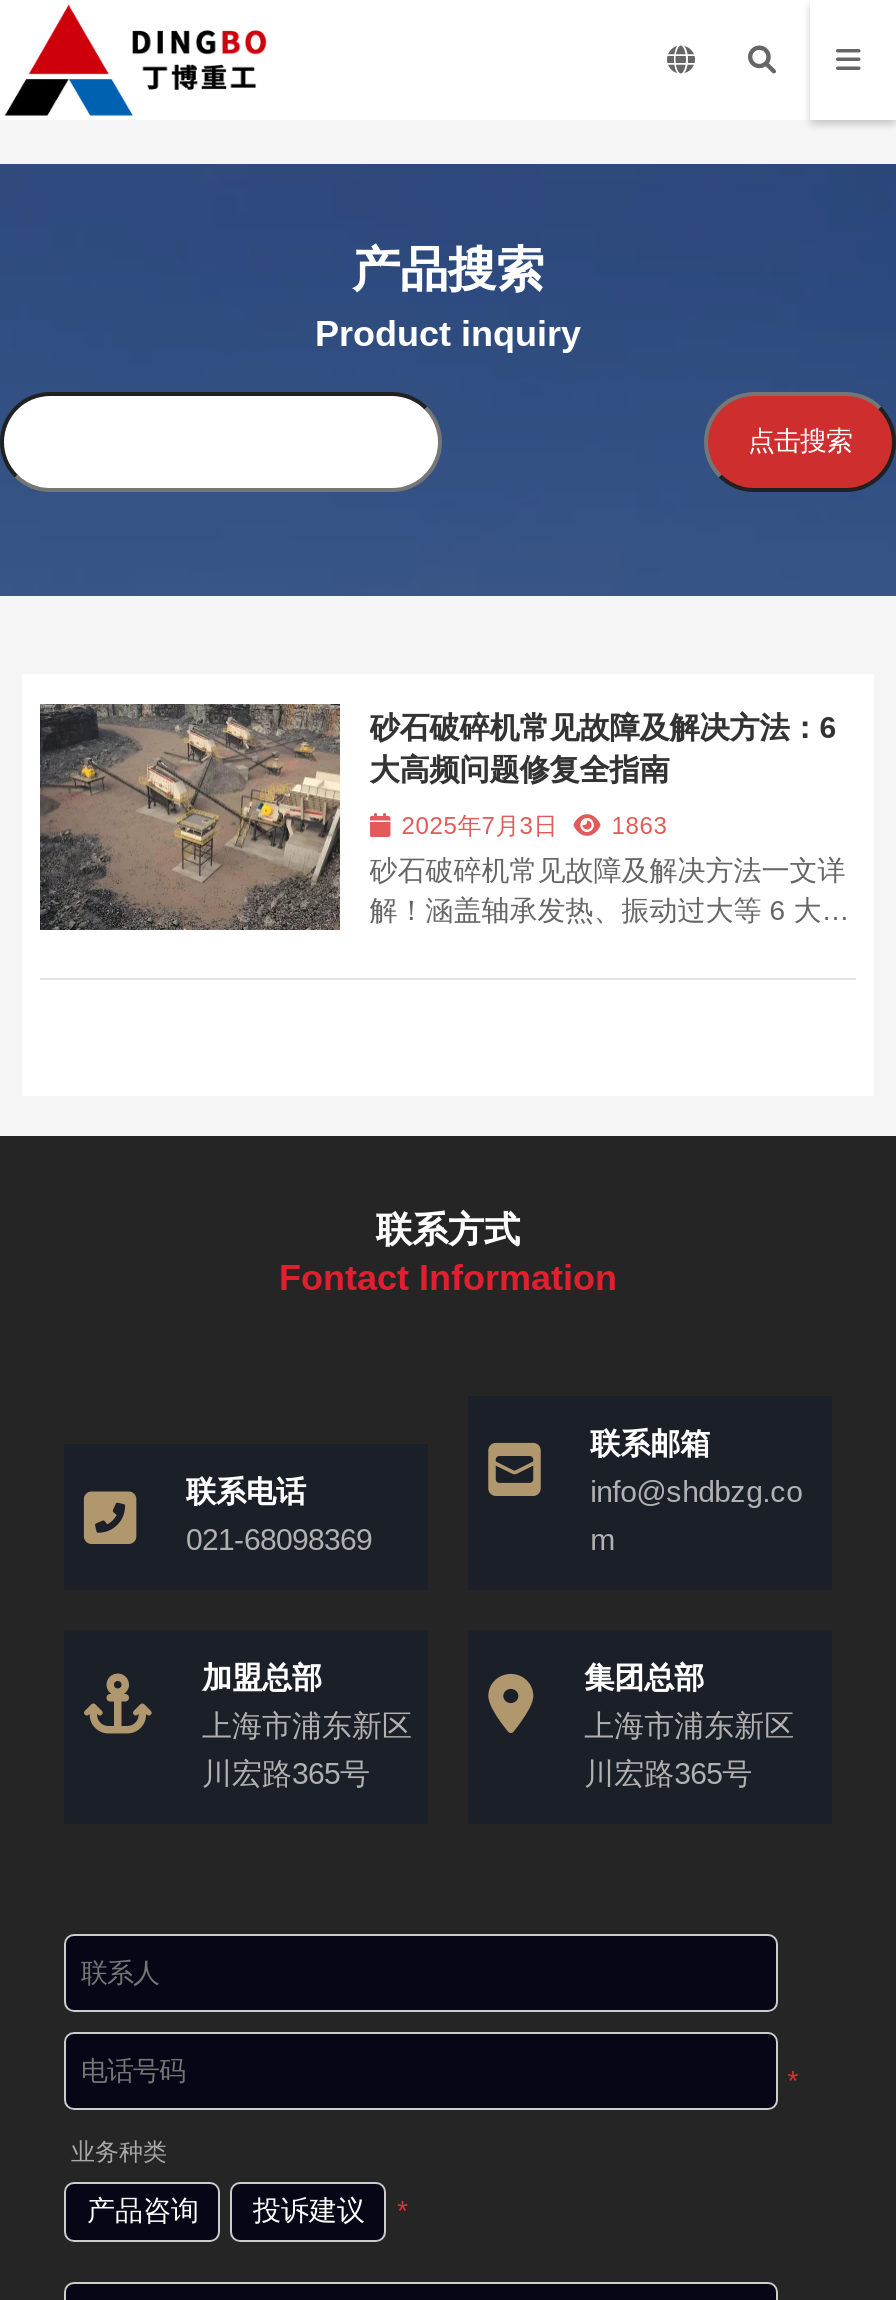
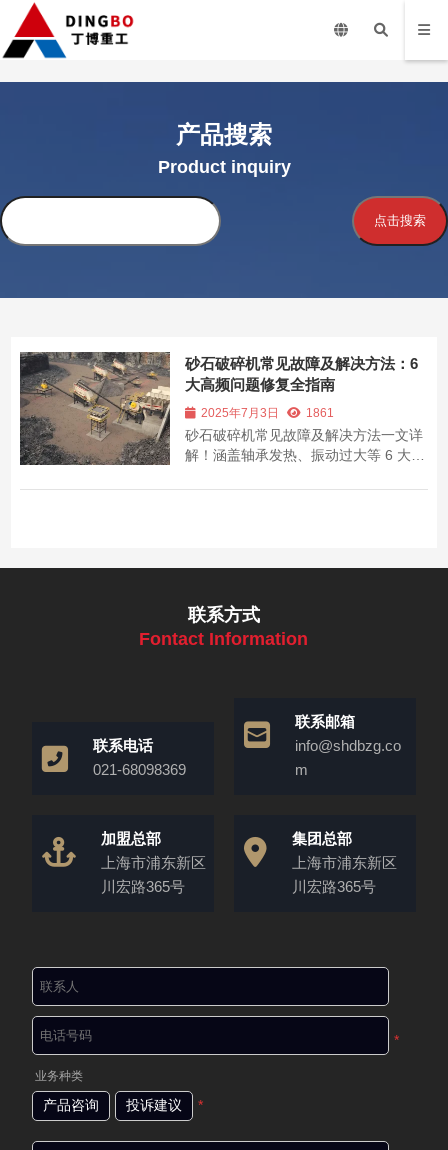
- 2025年7月3日 1863
+ 2025年7月3日 1861
